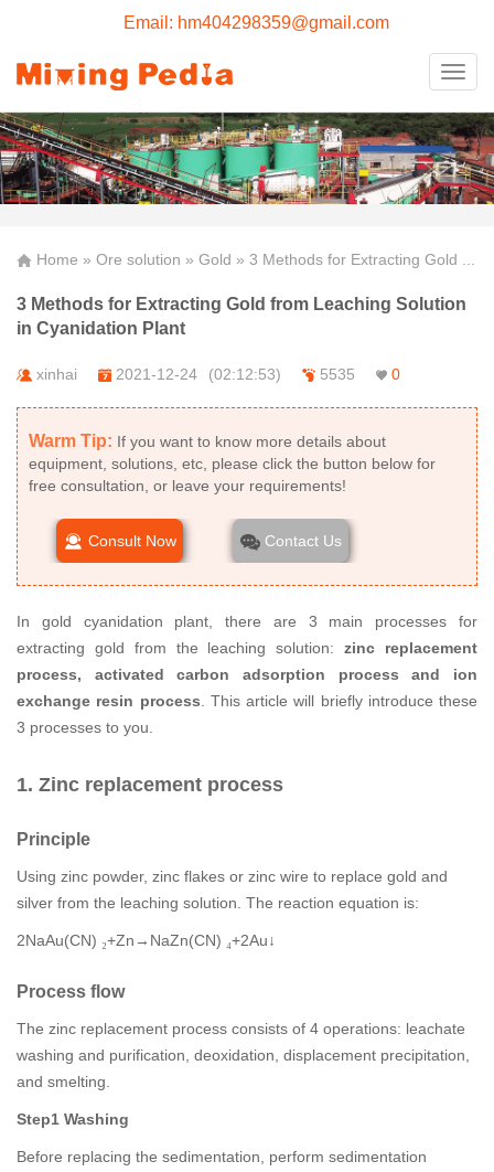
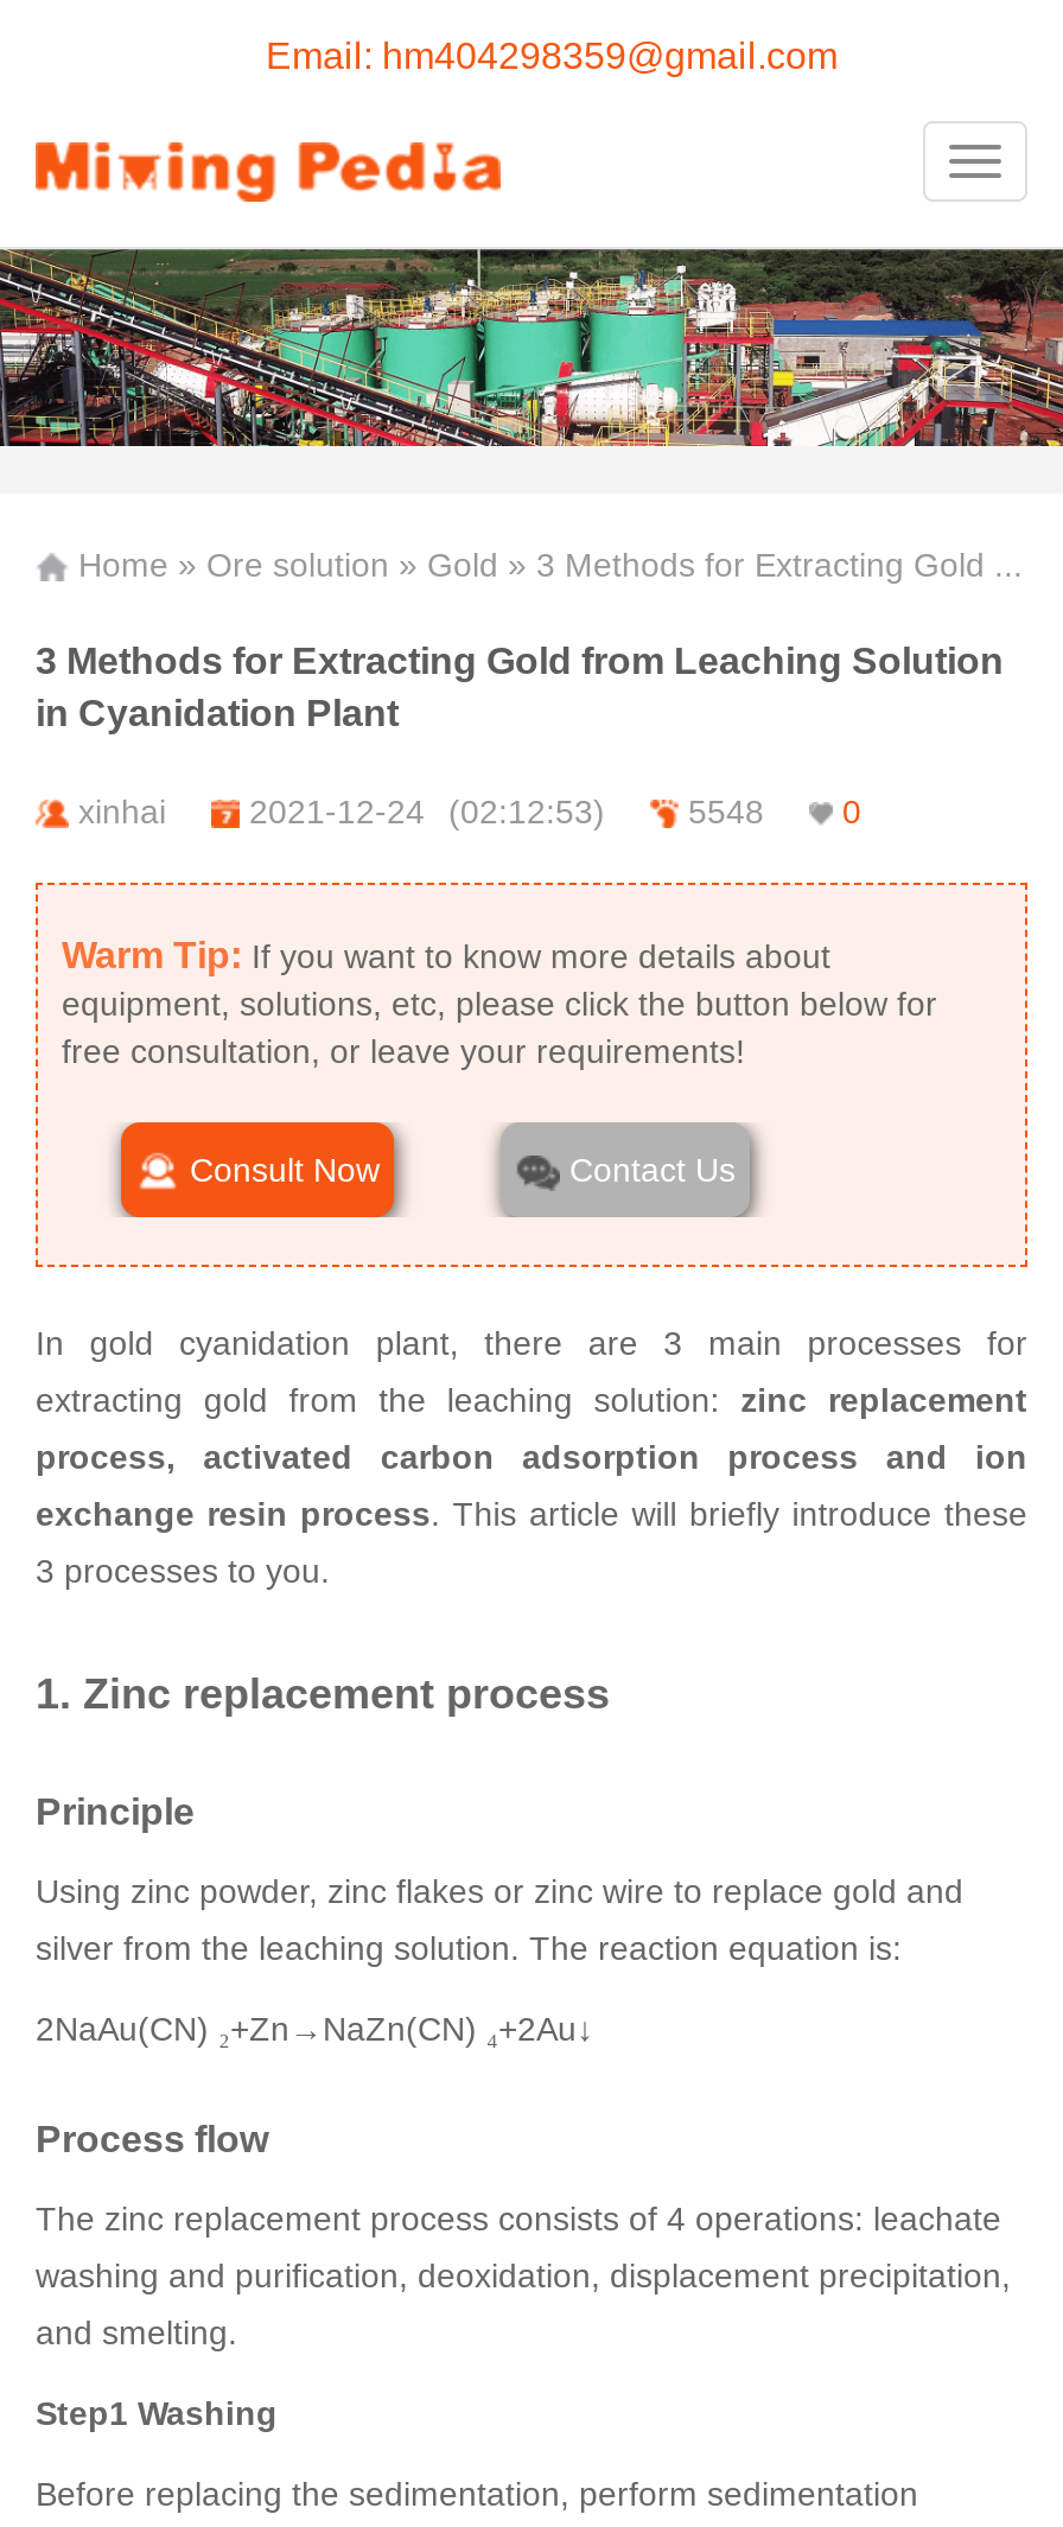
- 5535
+ 5548
